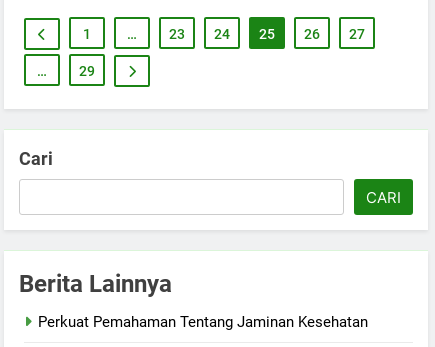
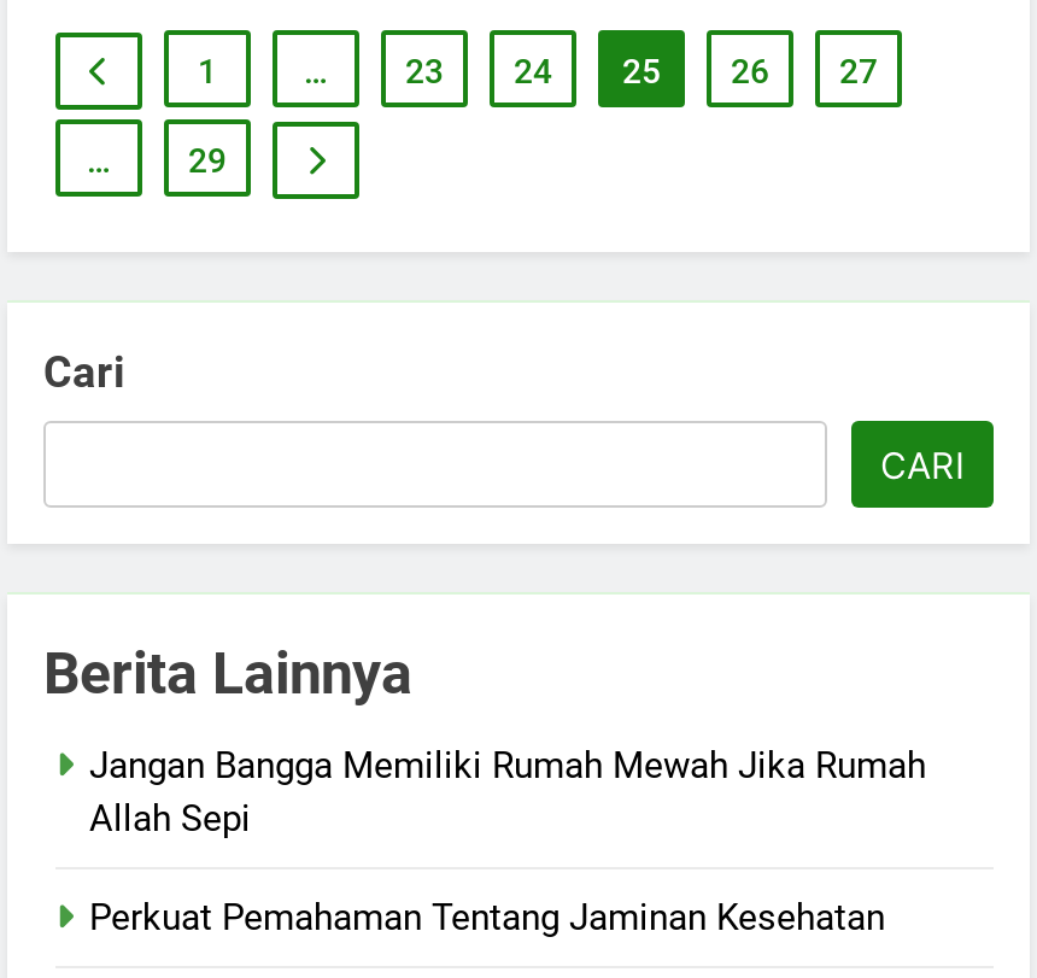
+ Jangan Bangga Memiliki Rumah Mewah Jika Rumah
+ Allah Sepi
